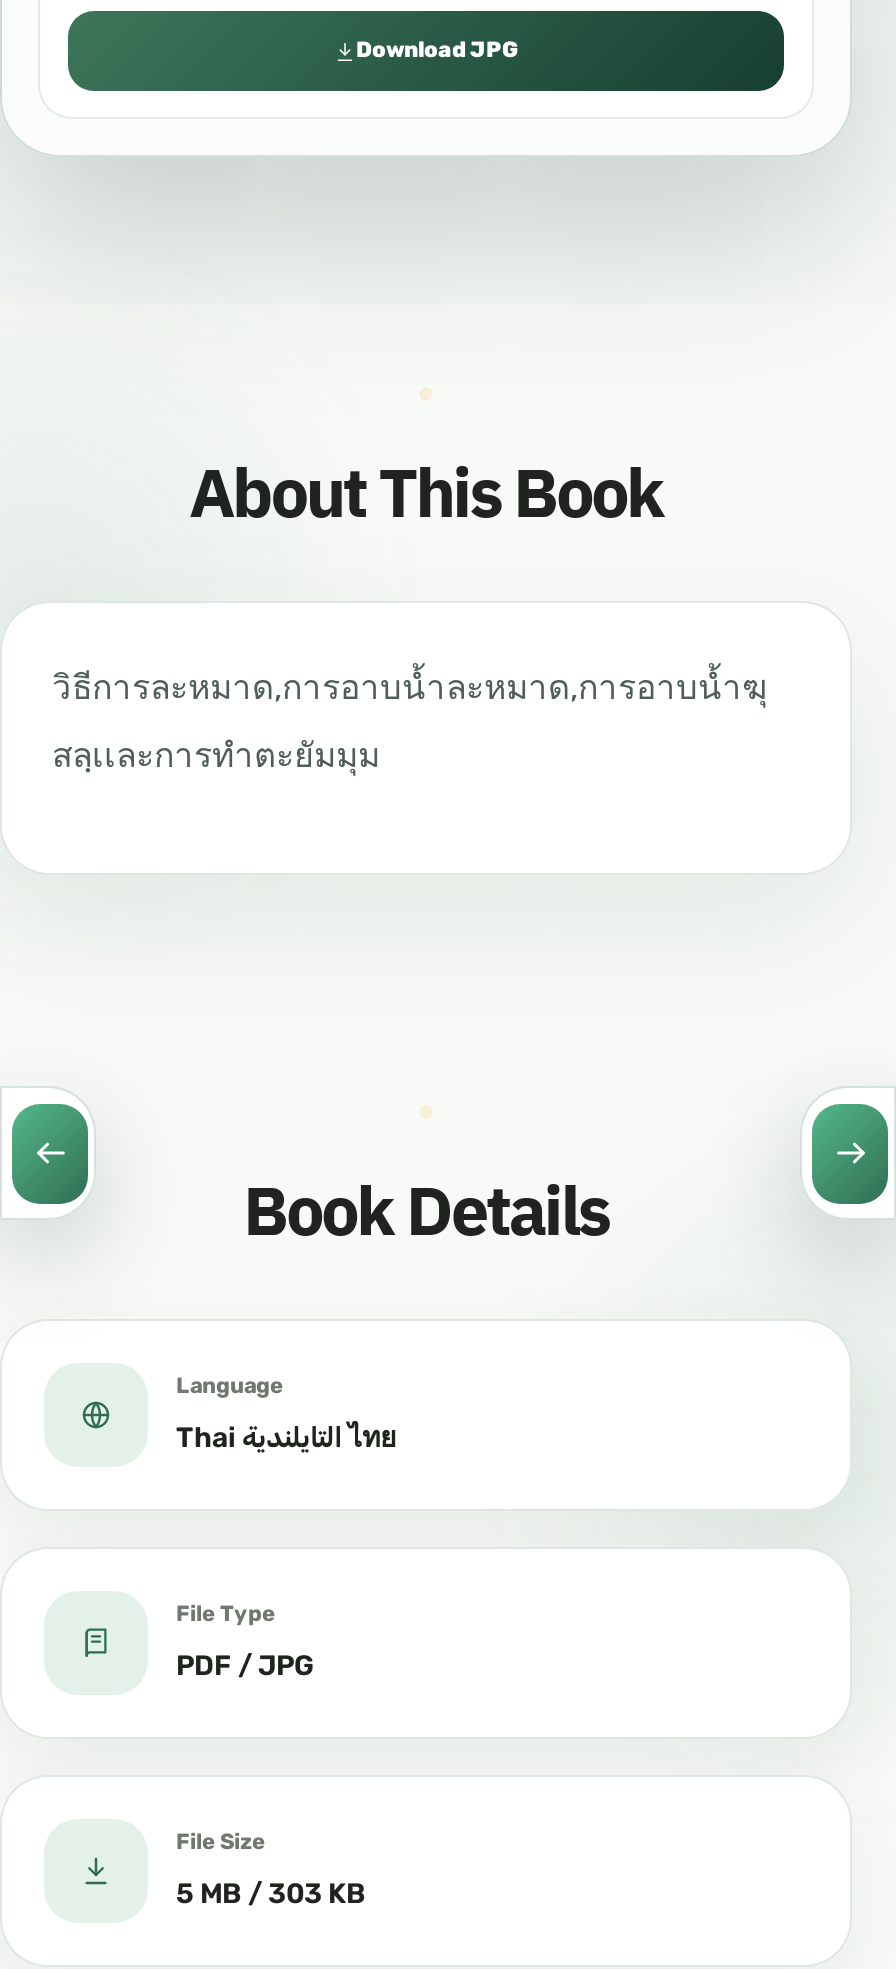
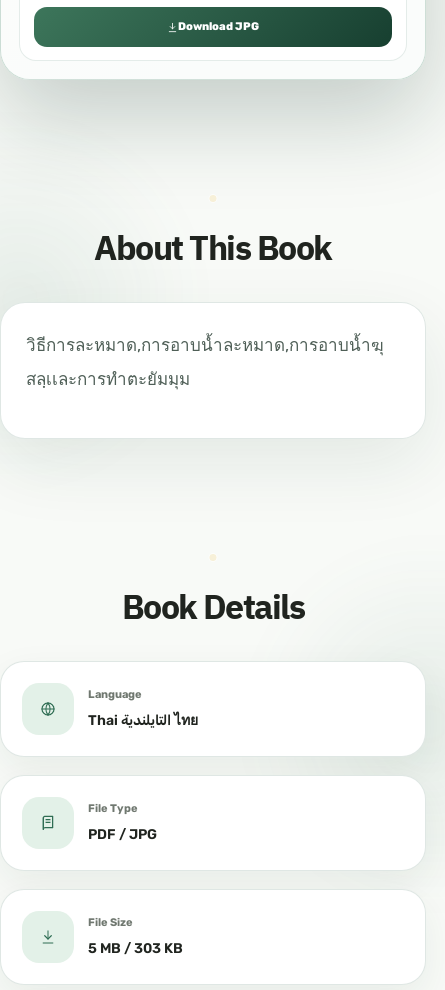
- [image]

- [image]
